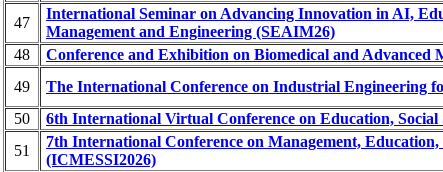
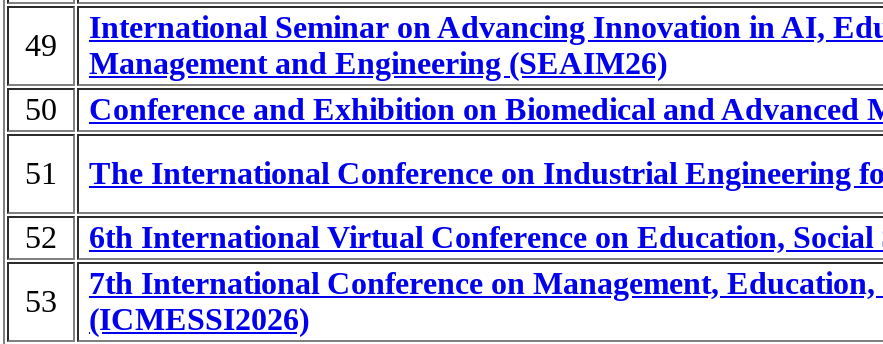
- 47
+ 49

- 48
+ 50

- 49
+ 51

- 50
+ 52

- 51
+ 53
